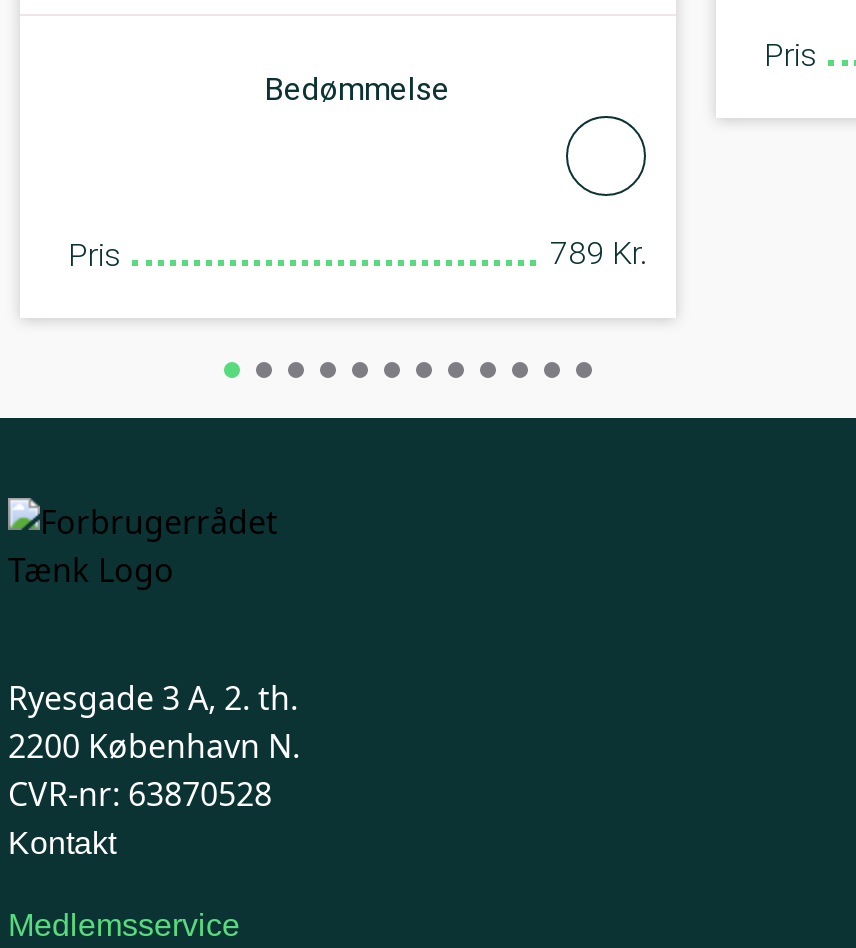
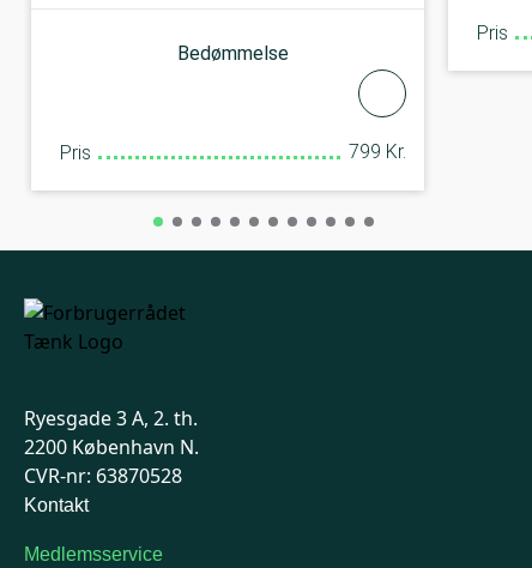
- 789 Kr.
+ 799 Kr.
